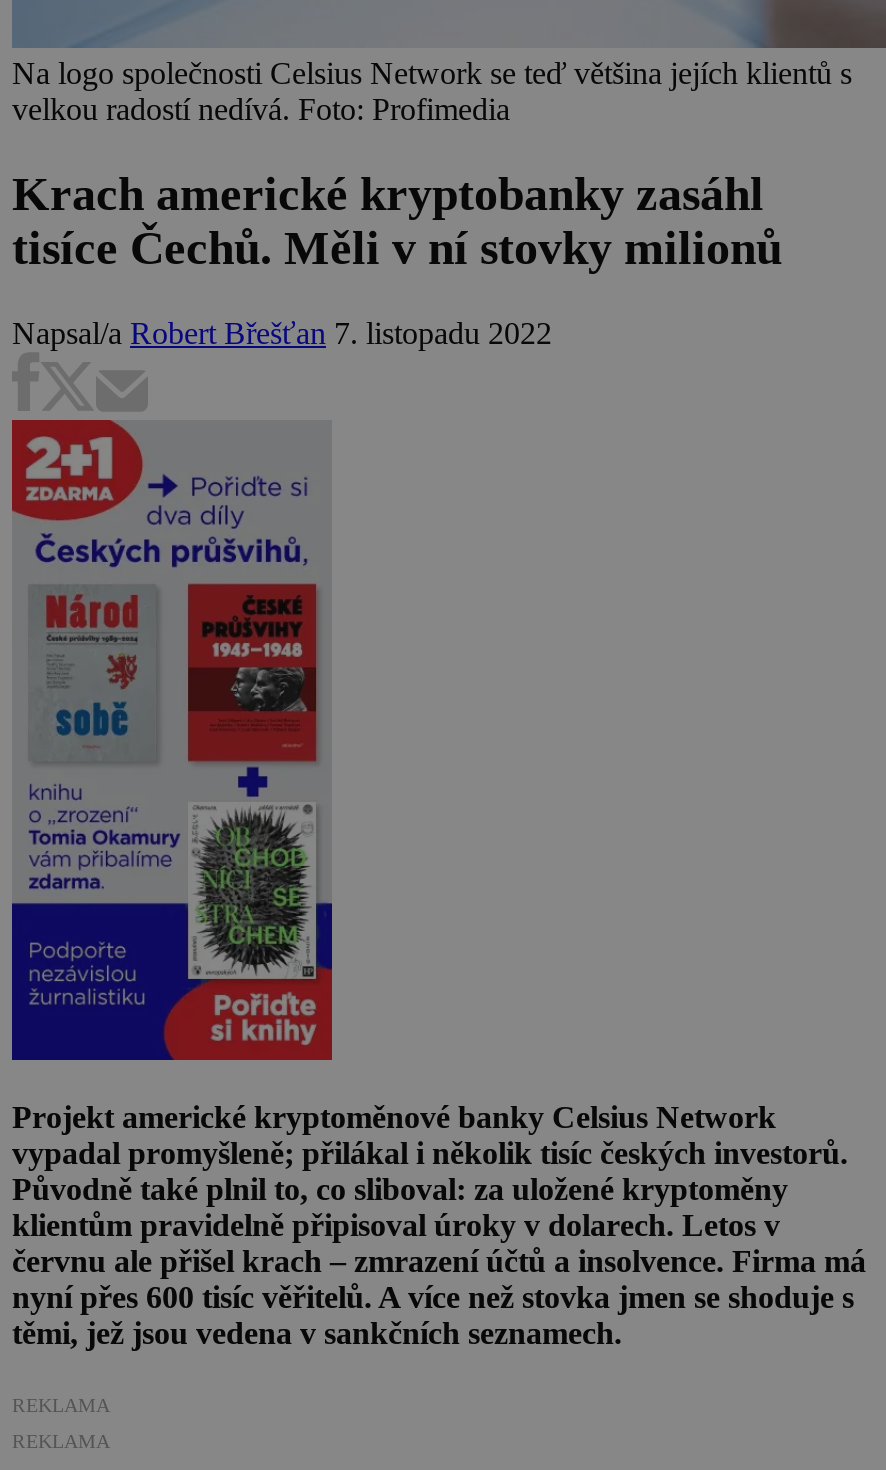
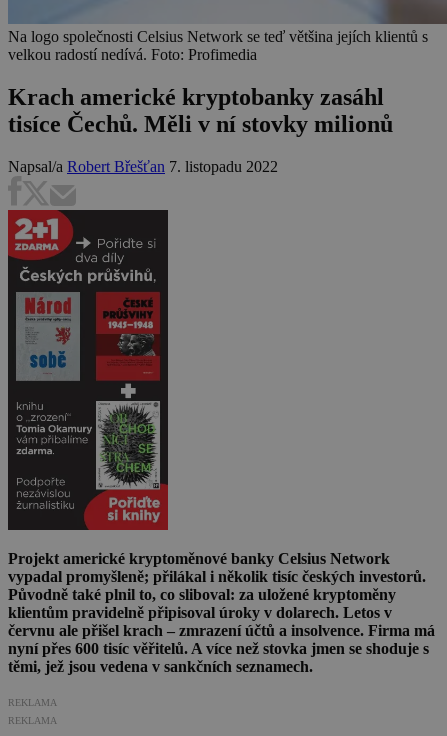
- [image]
+ [image]
